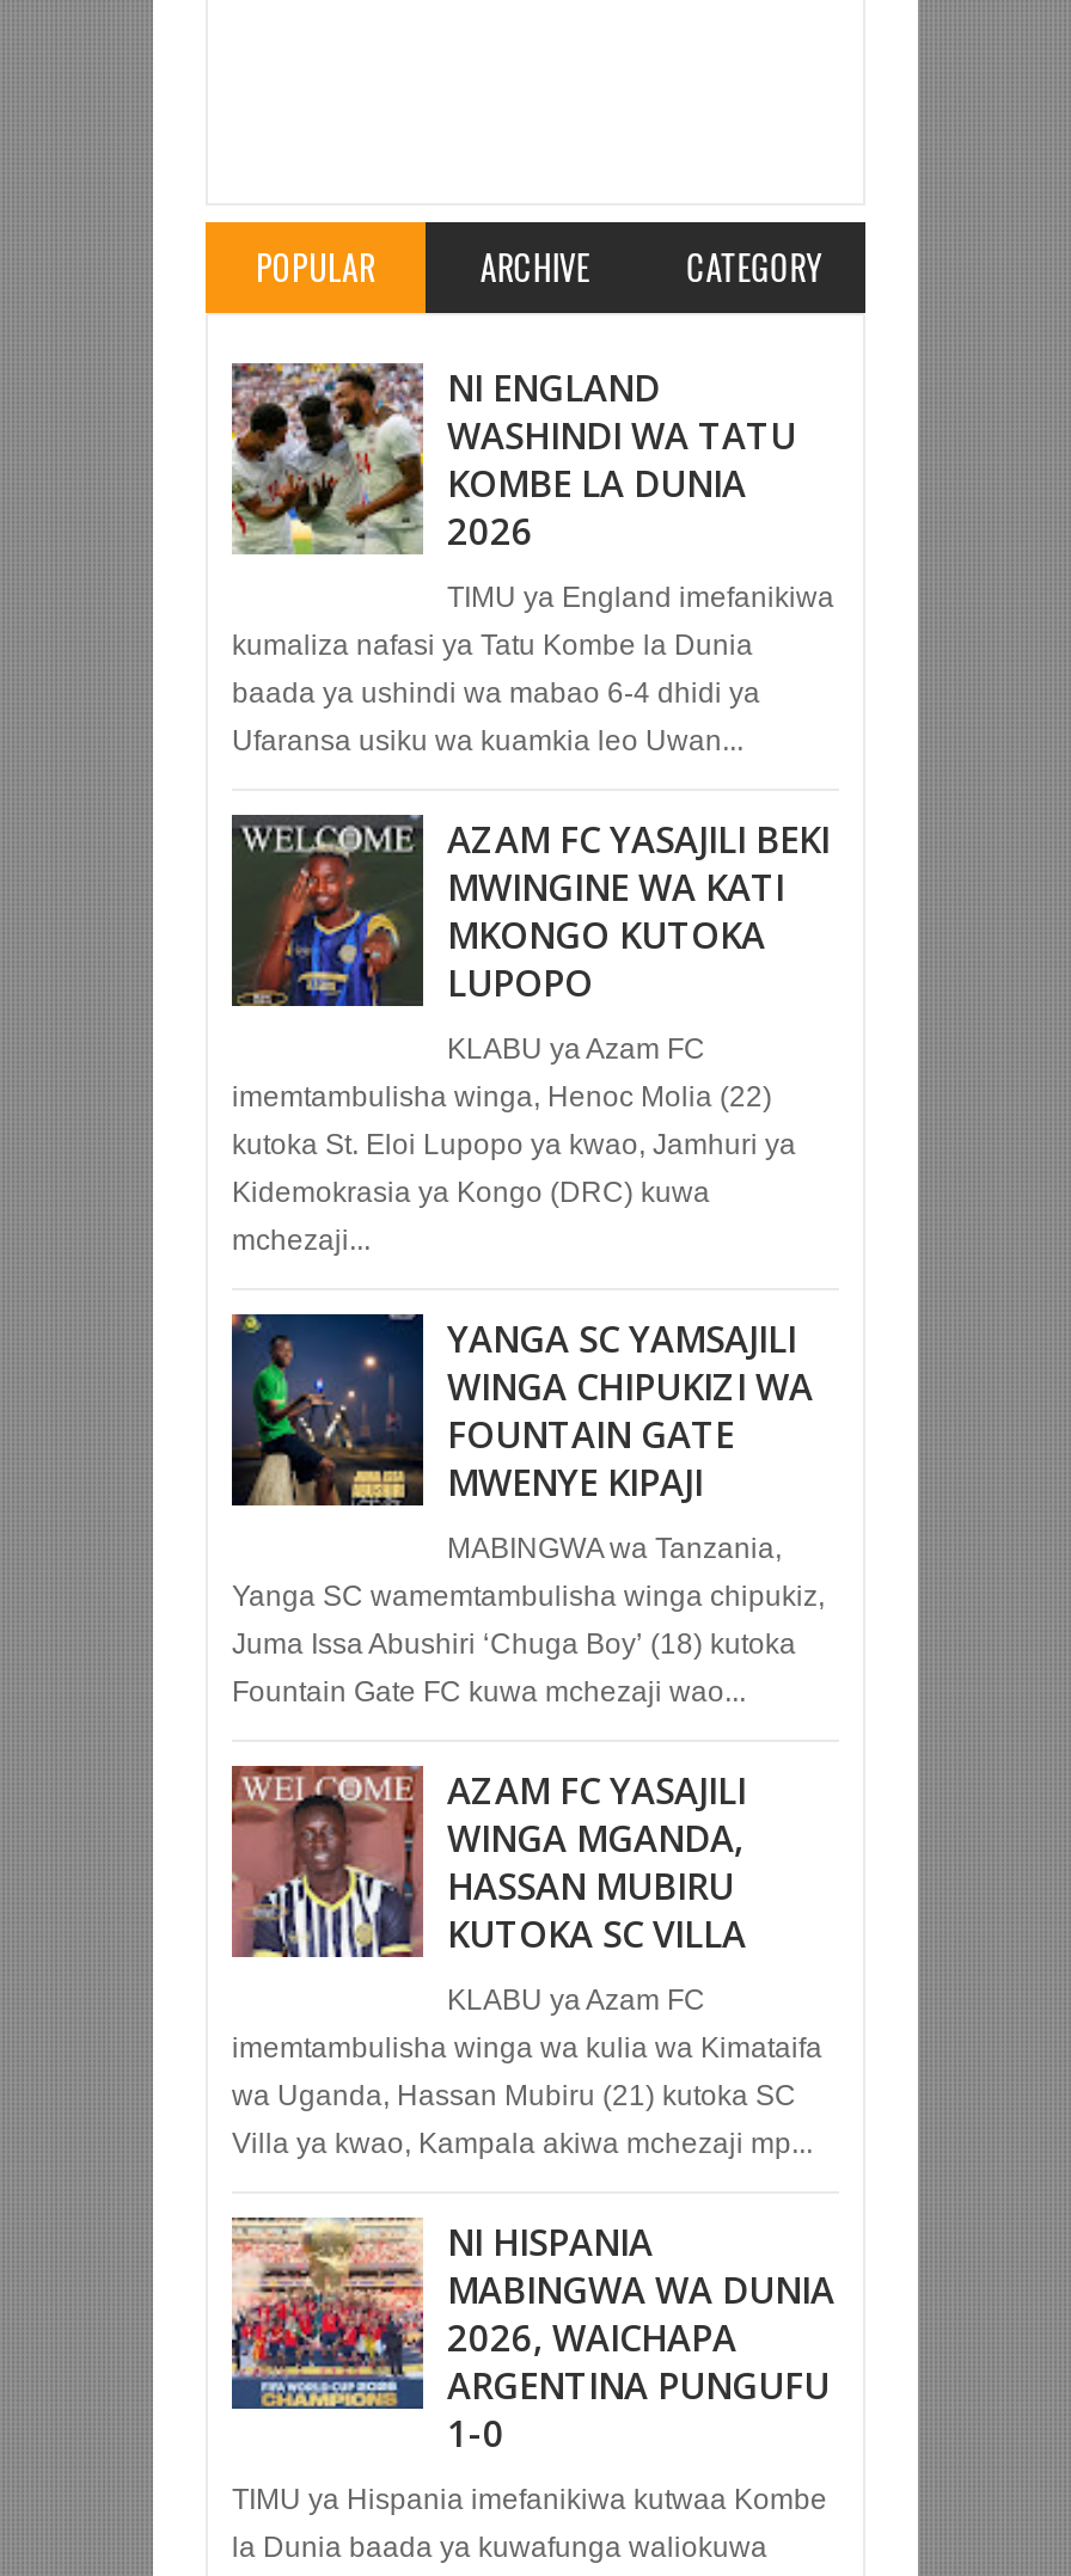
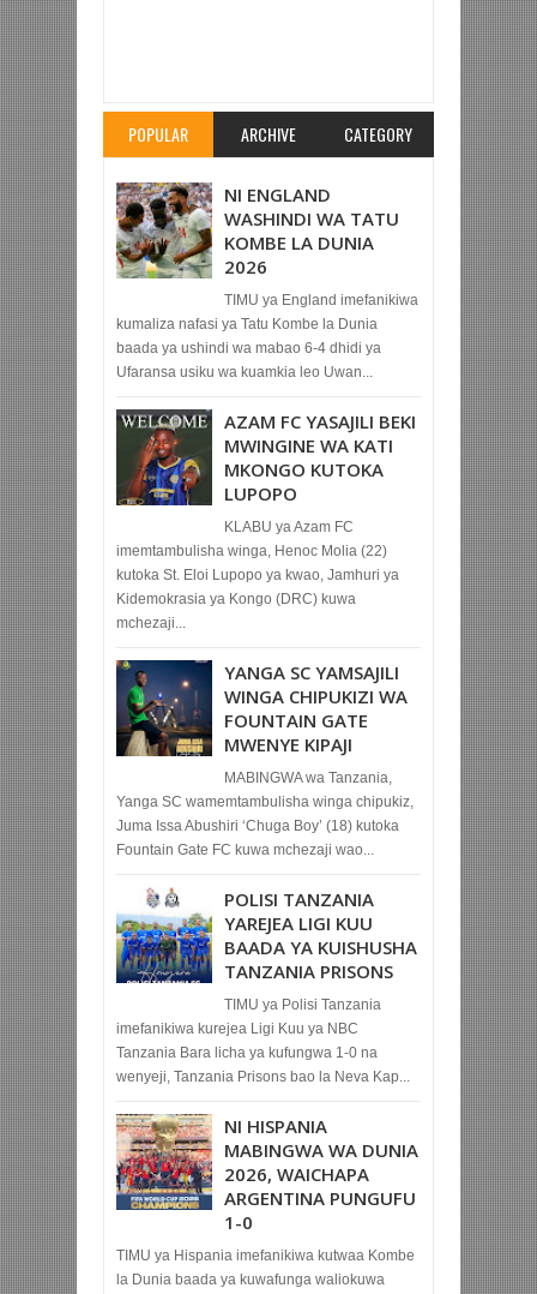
- [image]
- KLABU ya Azam FC
- imemtambulisha winga wa kulia wa Kimataifa
- wa Uganda, Hassan Mubiru (21) kutoka SC
- Villa ya kwao, Kampala akiwa mchezaji mp...
+ [image]
+ TIMU ya Polisi Tanzania
+ imefanikiwa kurejea Ligi Kuu ya NBC
+ Tanzania Bara licha ya kufungwa 1-0 na
+ wenyeji, Tanzania Prisons bao la Neva Kap...

- AZAM FC YASAJILI
- WINGA MGANDA,
- HASSAN MUBIRU
- KUTOKA SC VILLA
+ POLISI TANZANIA
+ YAREJEA LIGI KUU
+ BAADA YA KUISHUSHA
+ TANZANIA PRISONS
